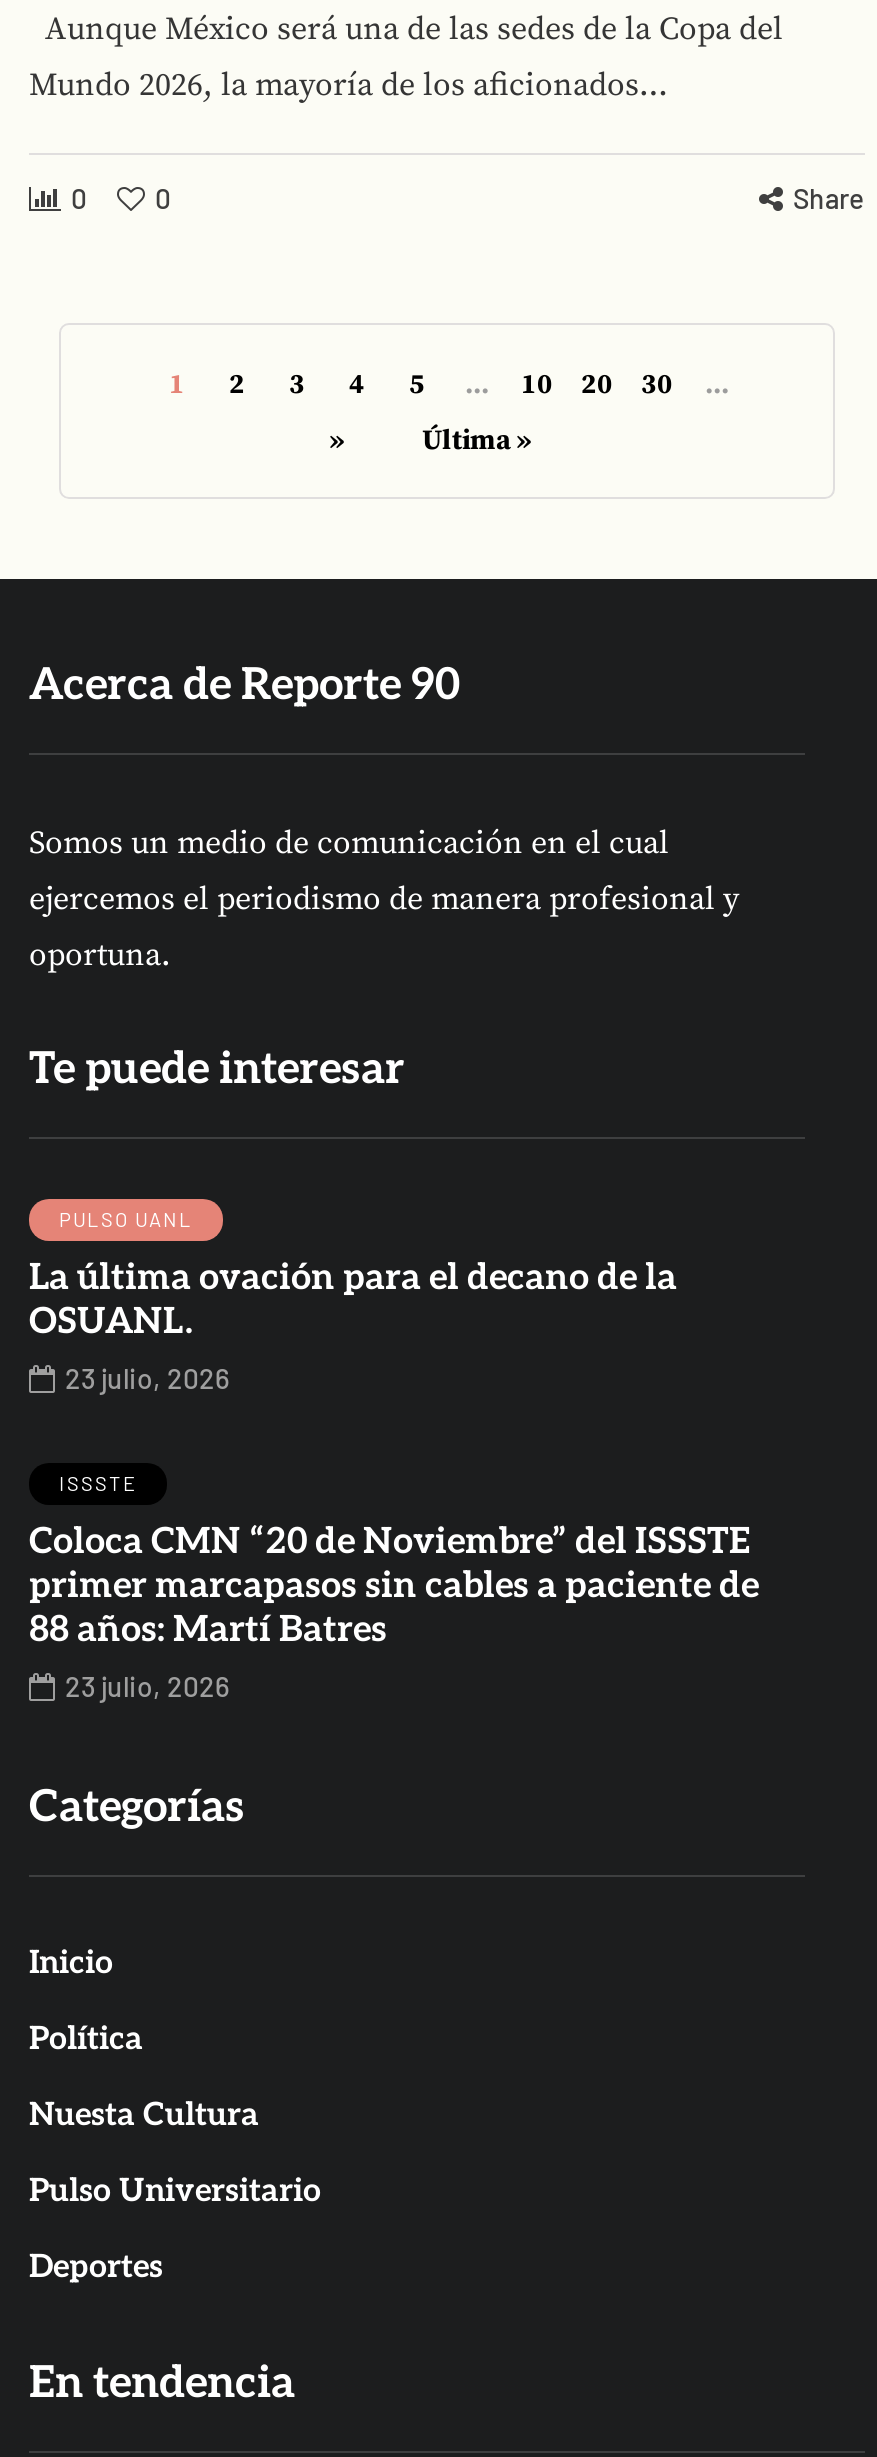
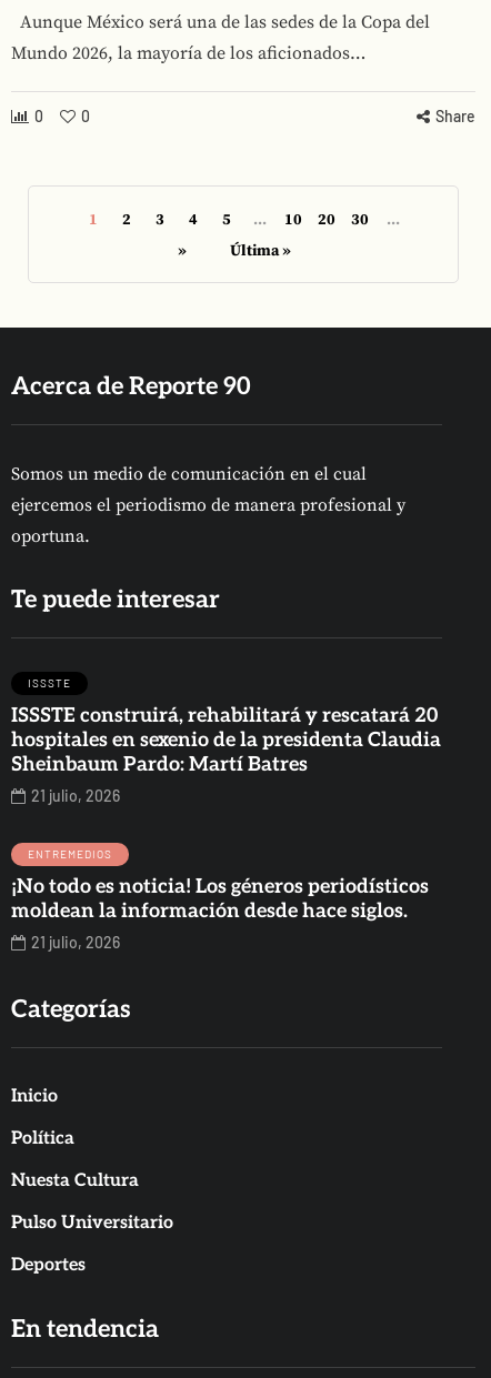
- PULSO UANL
- La última ovación para el decano de la
- OSUANL.
- 23 julio, 2026

moved up: ISSSTE

- Coloca CMN “20 de Noviembre” del ISSSTE
- primer marcapasos sin cables a paciente de
- 88 años: Martí Batres
- 23 julio, 2026
+ ISSSTE construirá, rehabilitará y rescatará 20
+ hospitales en sexenio de la presidenta Claudia
+ Sheinbaum Pardo: Martí Batres
+ 21 julio, 2026
+ ENTREMEDIOS
+ ¡No todo es noticia! Los géneros periodísticos
+ moldean la información desde hace siglos.
+ 21 julio, 2026
